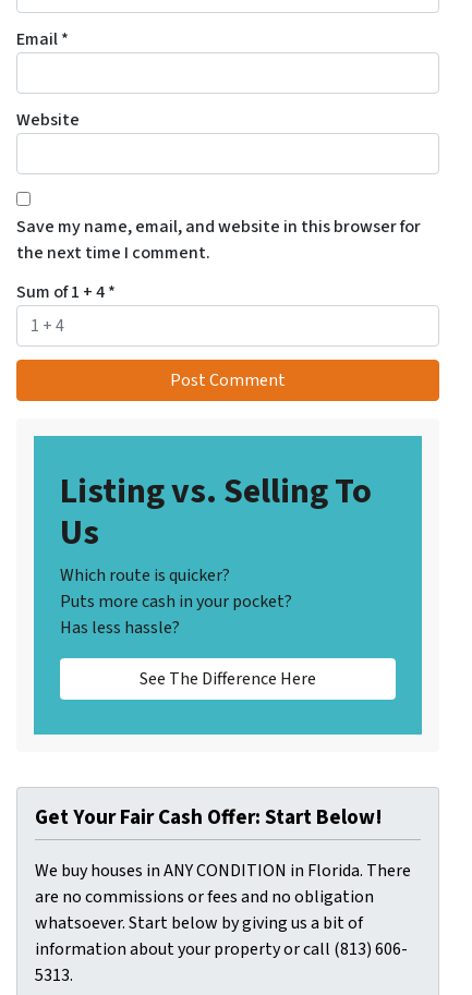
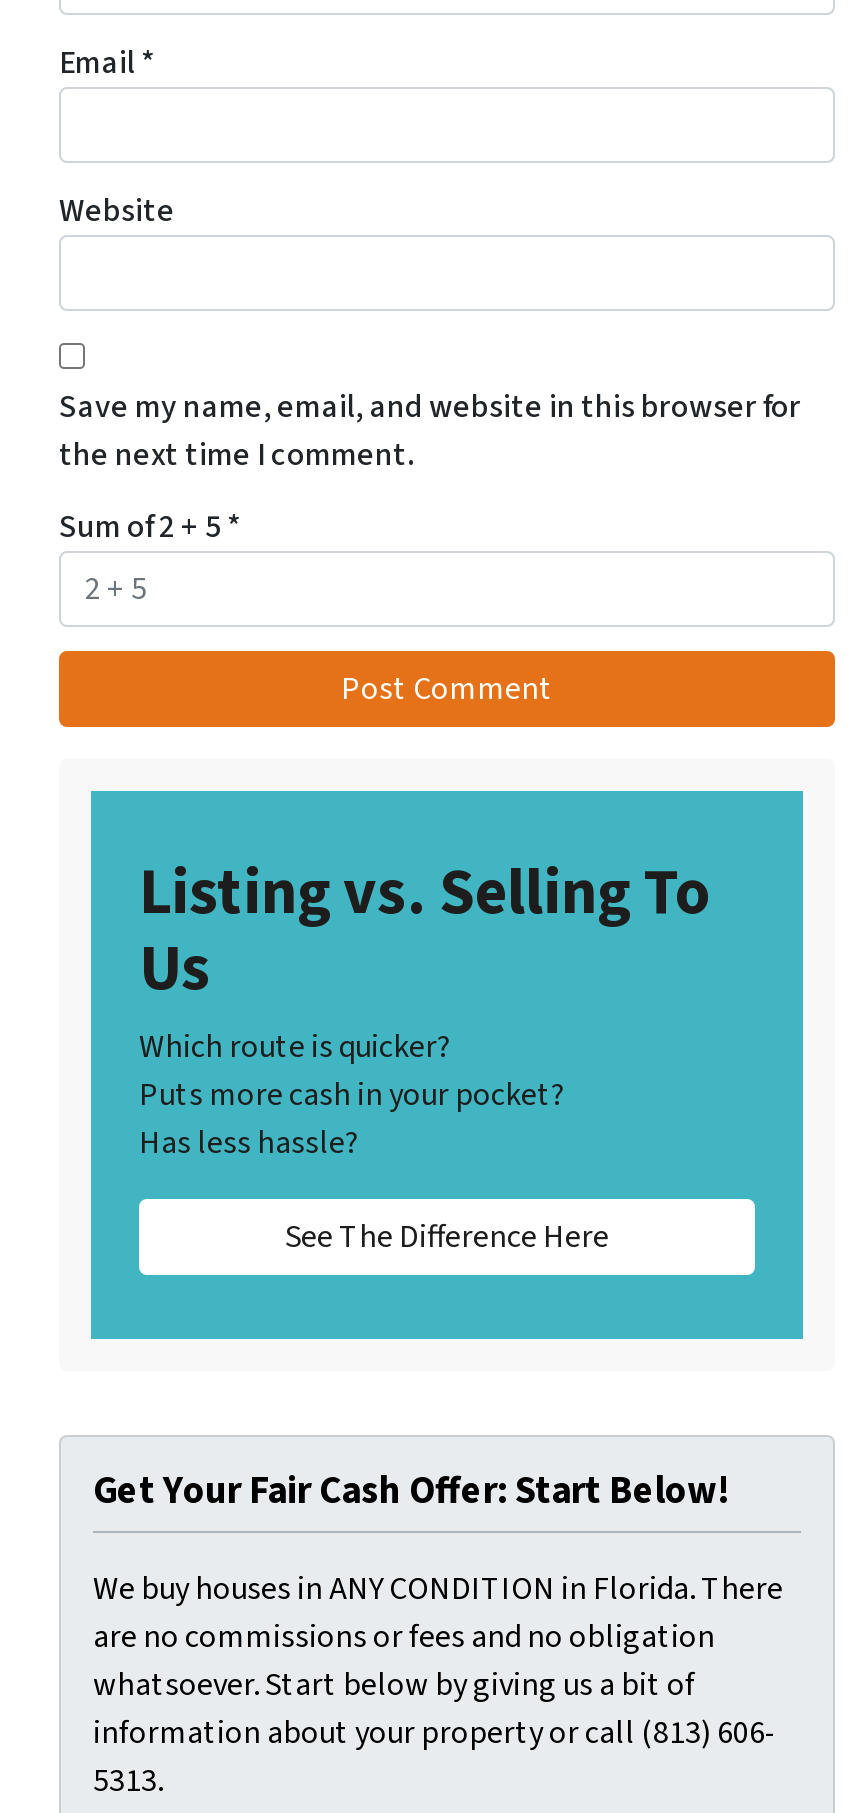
- Sum of 1 + 4 *
+ Sum of 2 + 5 *
